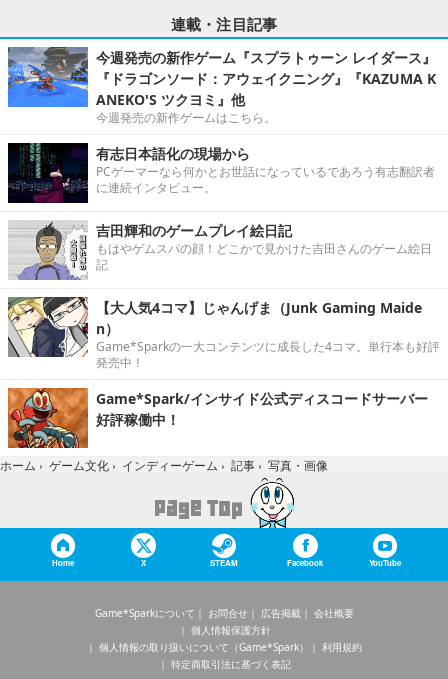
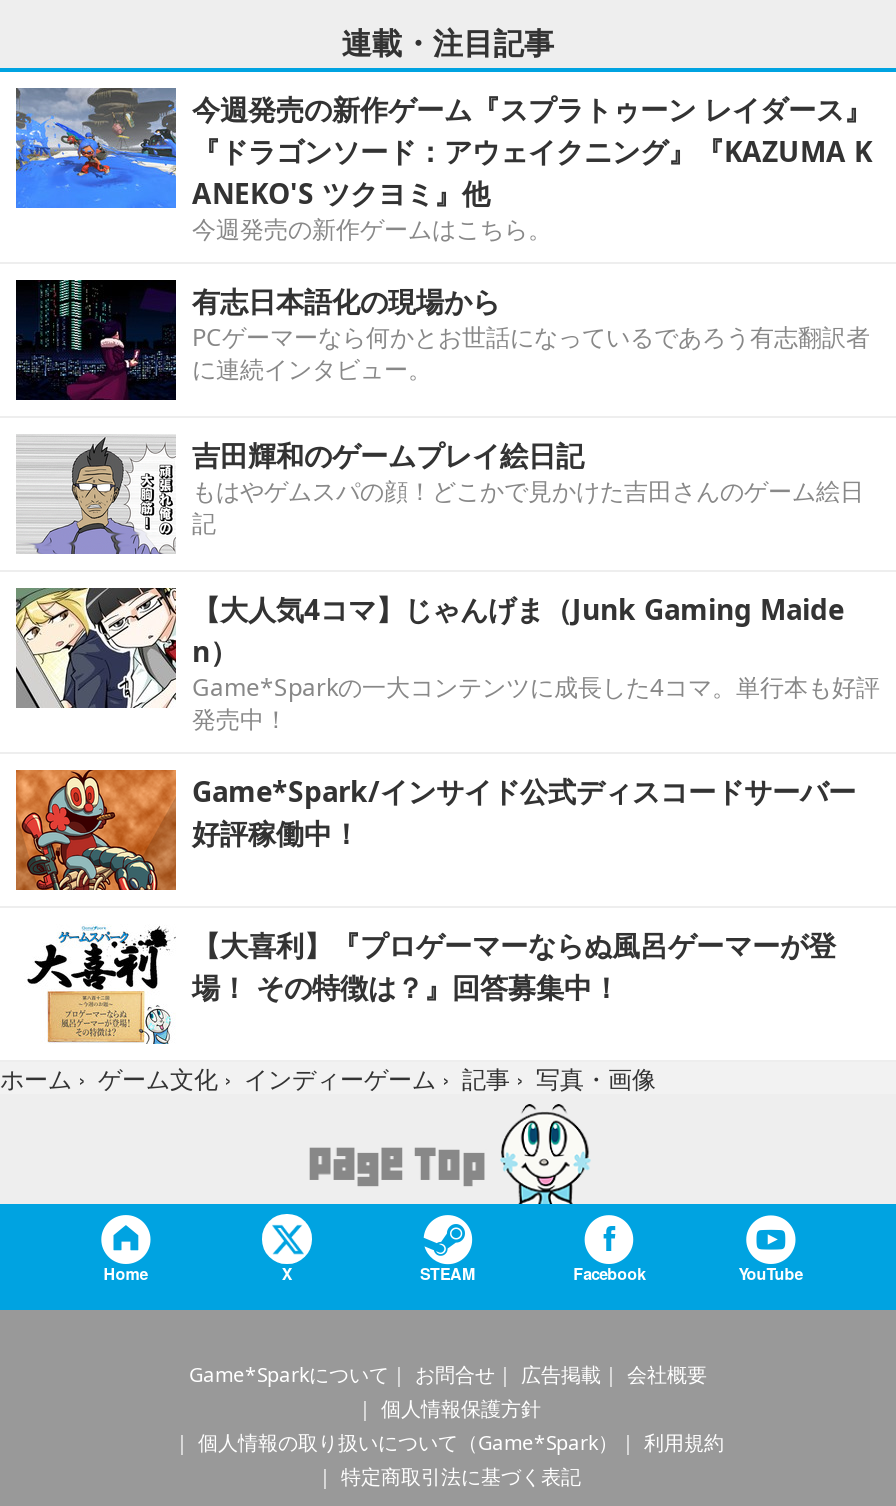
+ [image]
+ 【大喜利】『プロゲーマーならぬ風呂ゲーマーが登
+ 場！ その特徴は？』回答募集中！
